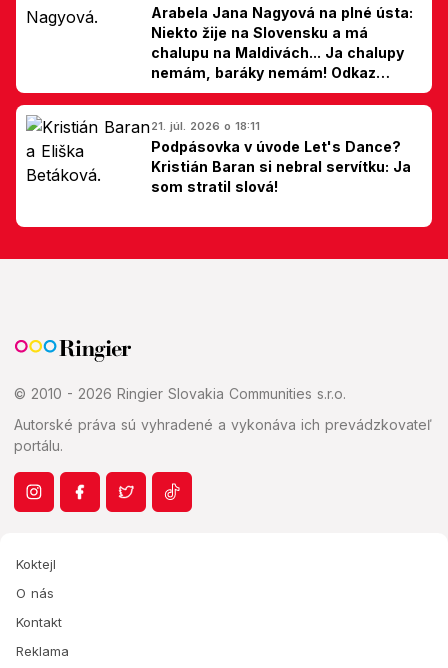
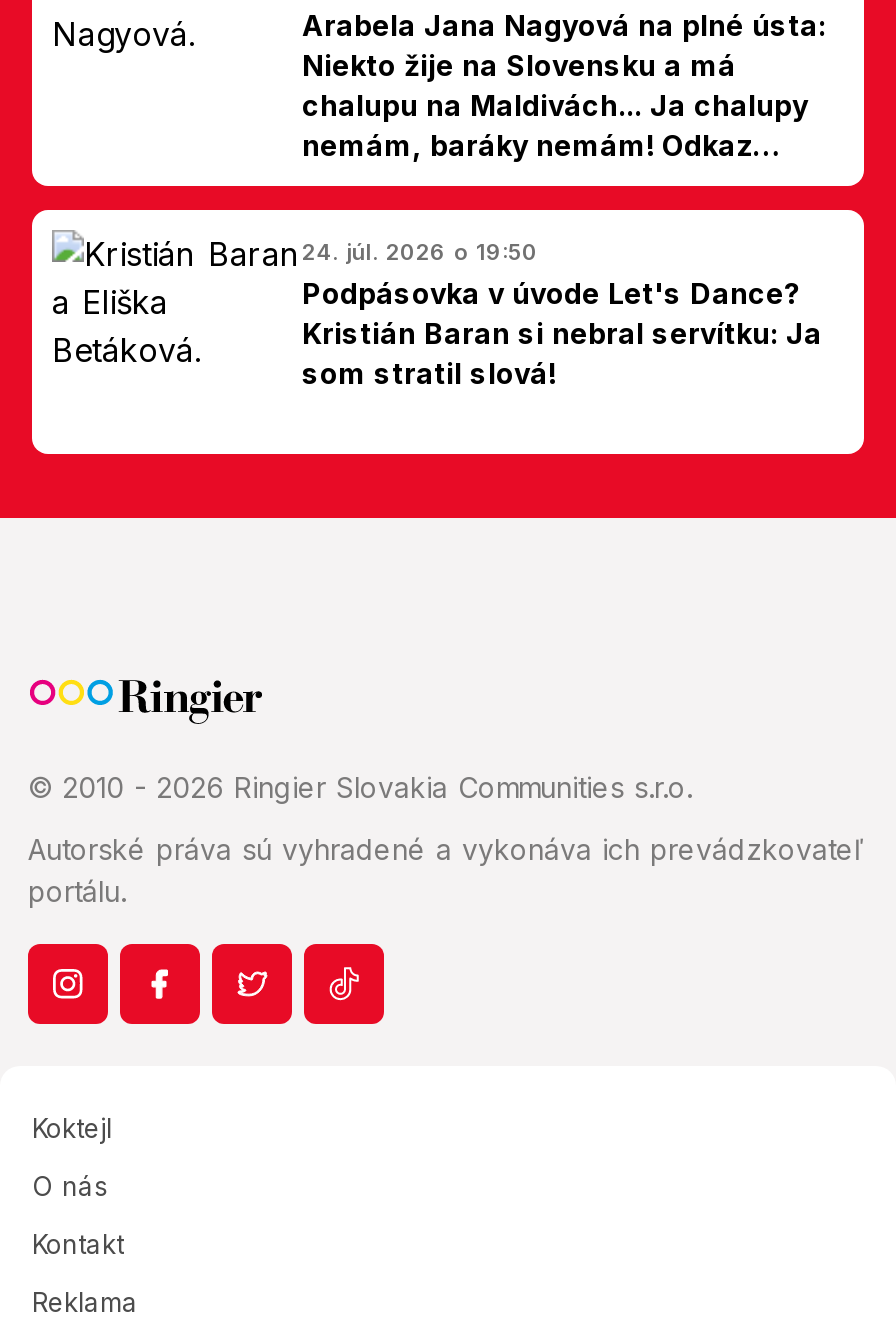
- 21. júl. 2026 o 18:11
+ 24. júl. 2026 o 19:50
